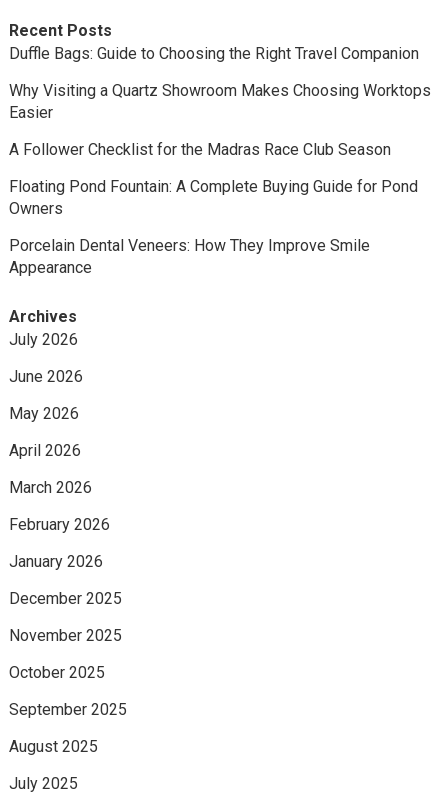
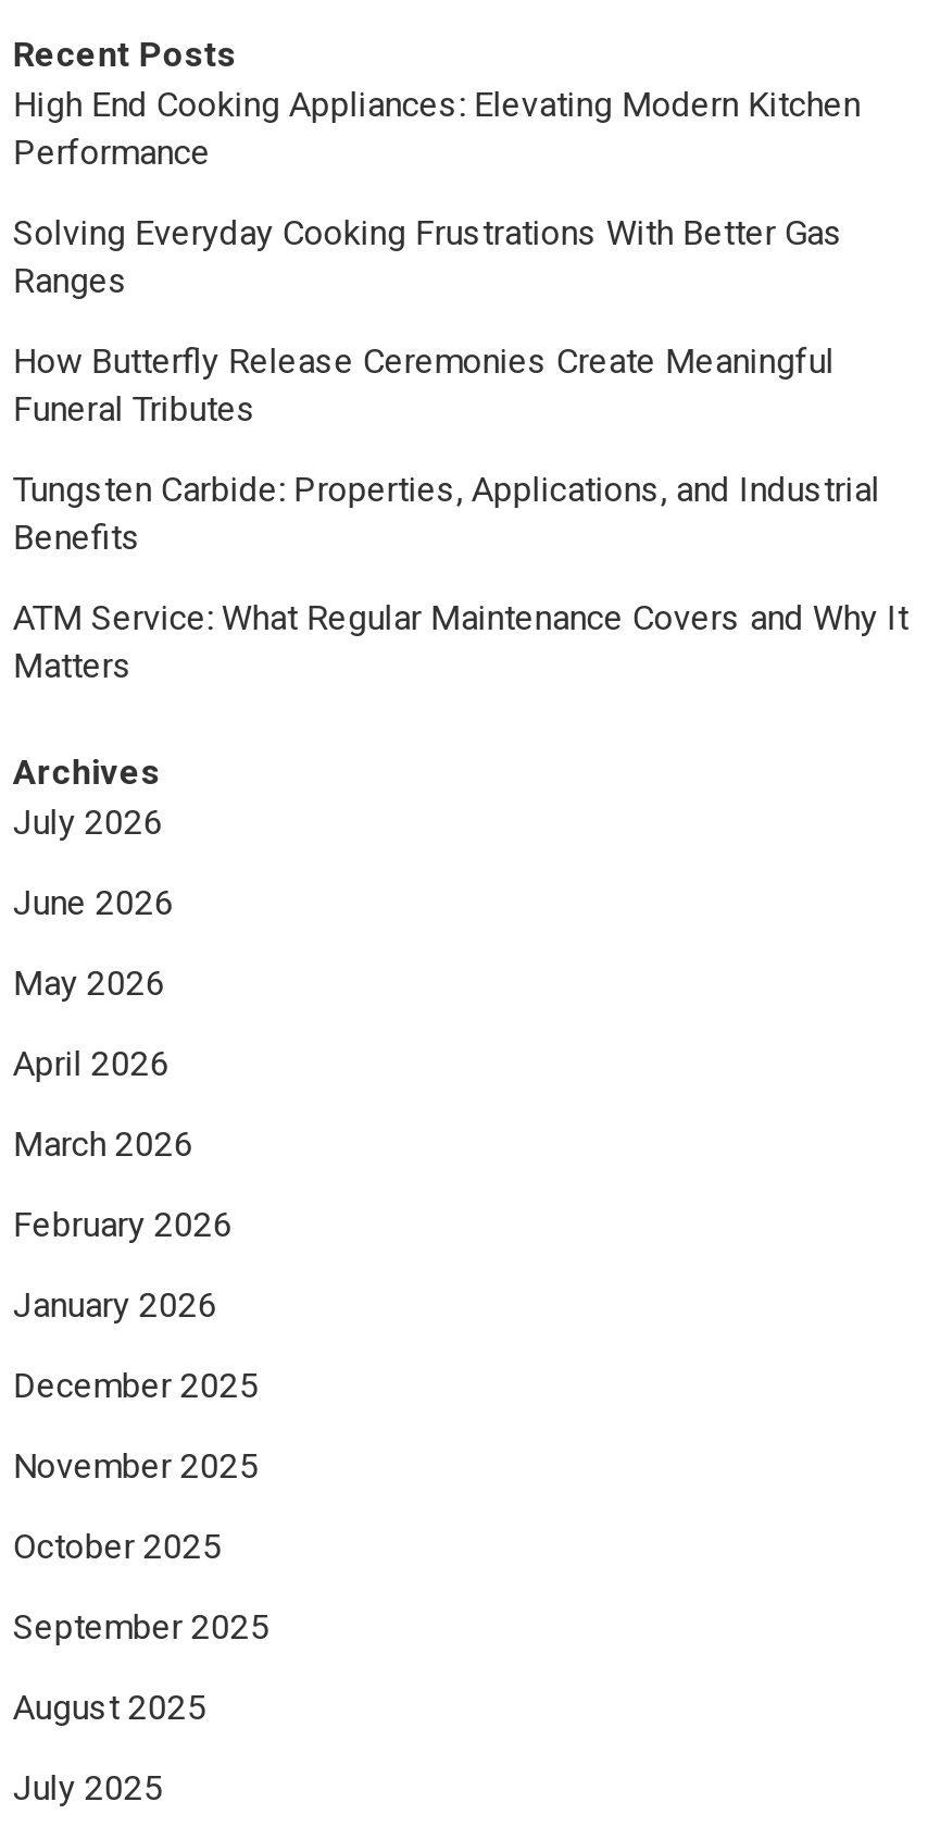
- Duffle Bags: Guide to Choosing the Right Travel Companion
+ High End Cooking Appliances: Elevating Modern Kitchen
+ Performance

- Why Visiting a Quartz Showroom Makes Choosing Worktops
- Easier
+ Solving Everyday Cooking Frustrations With Better Gas
+ Ranges

- A Follower Checklist for the Madras Race Club Season
+ How Butterfly Release Ceremonies Create Meaningful
+ Funeral Tributes

- Floating Pond Fountain: A Complete Buying Guide for Pond
- Owners
+ Tungsten Carbide: Properties, Applications, and Industrial
+ Benefits

- Porcelain Dental Veneers: How They Improve Smile
- Appearance
+ ATM Service: What Regular Maintenance Covers and Why It
+ Matters
